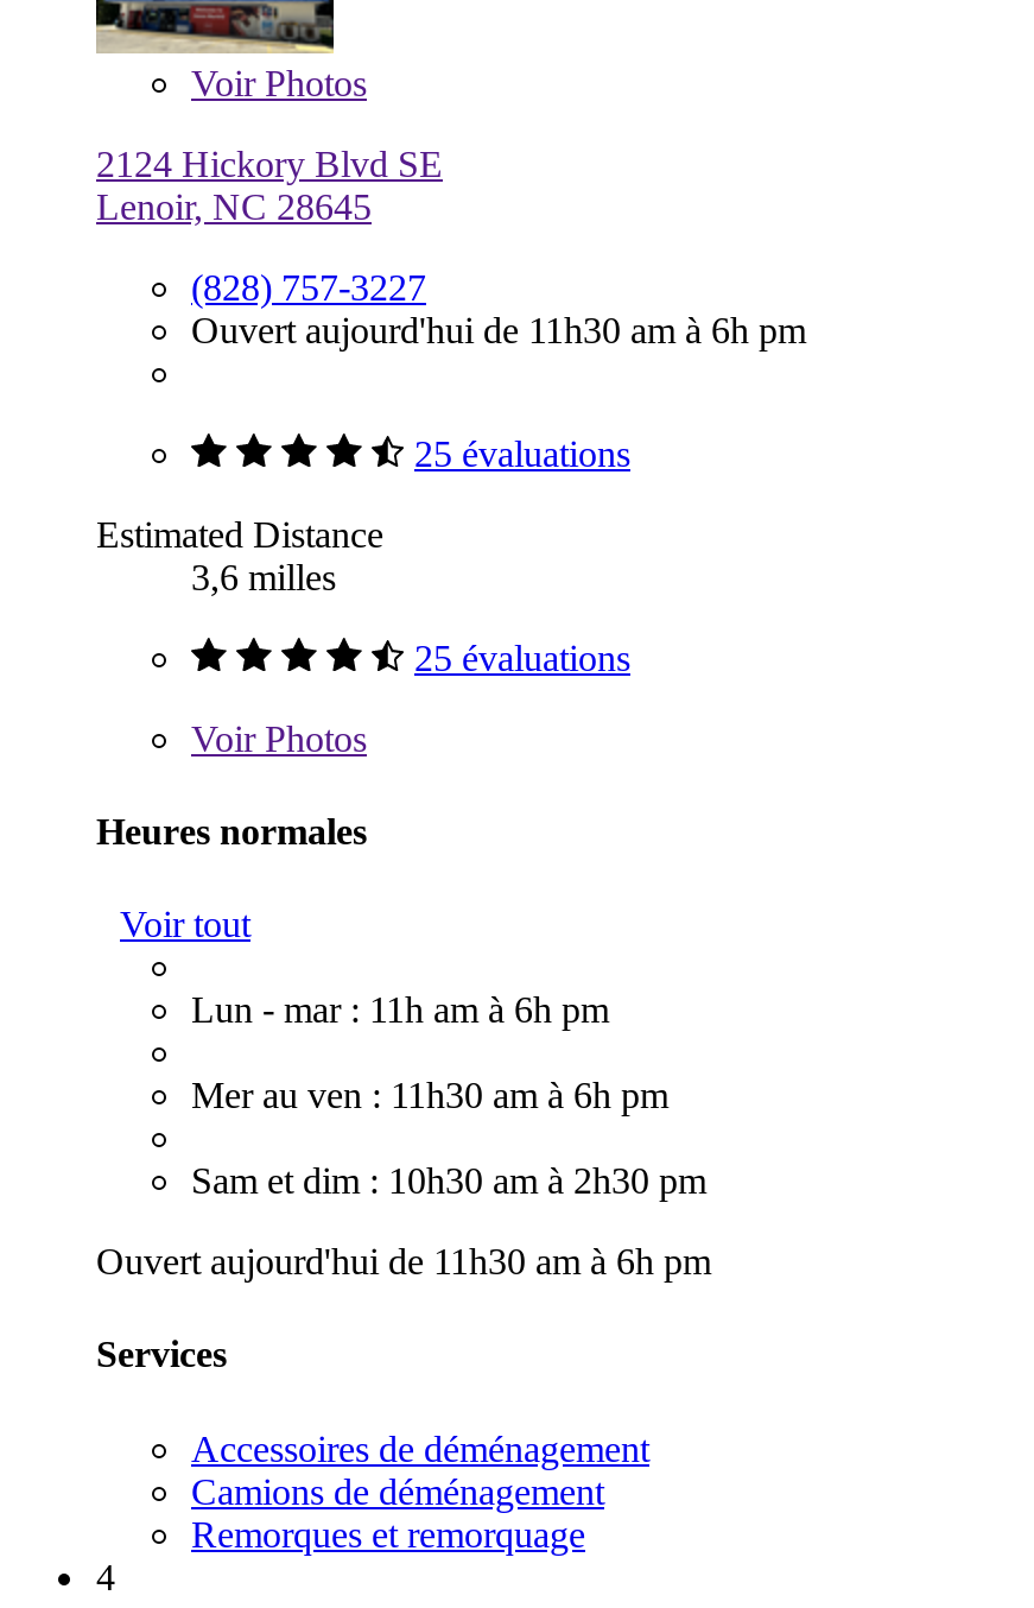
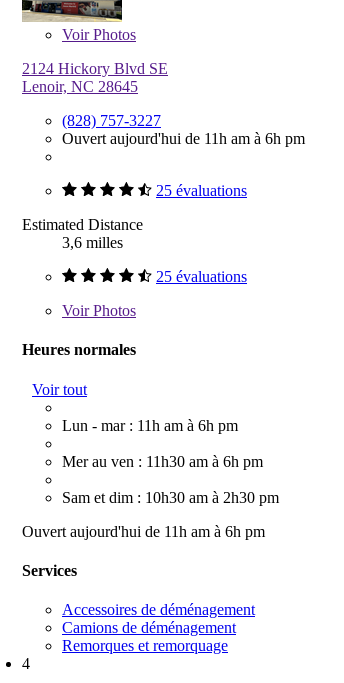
- Ouvert aujourd'hui de 11h30 am à 6h pm
+ Ouvert aujourd'hui de 11h am à 6h pm

- Ouvert aujourd'hui de 11h30 am à 6h pm
+ Ouvert aujourd'hui de 11h am à 6h pm
